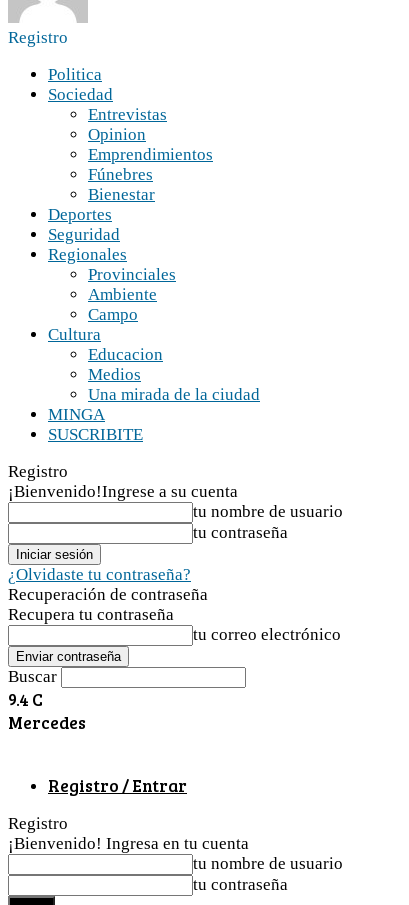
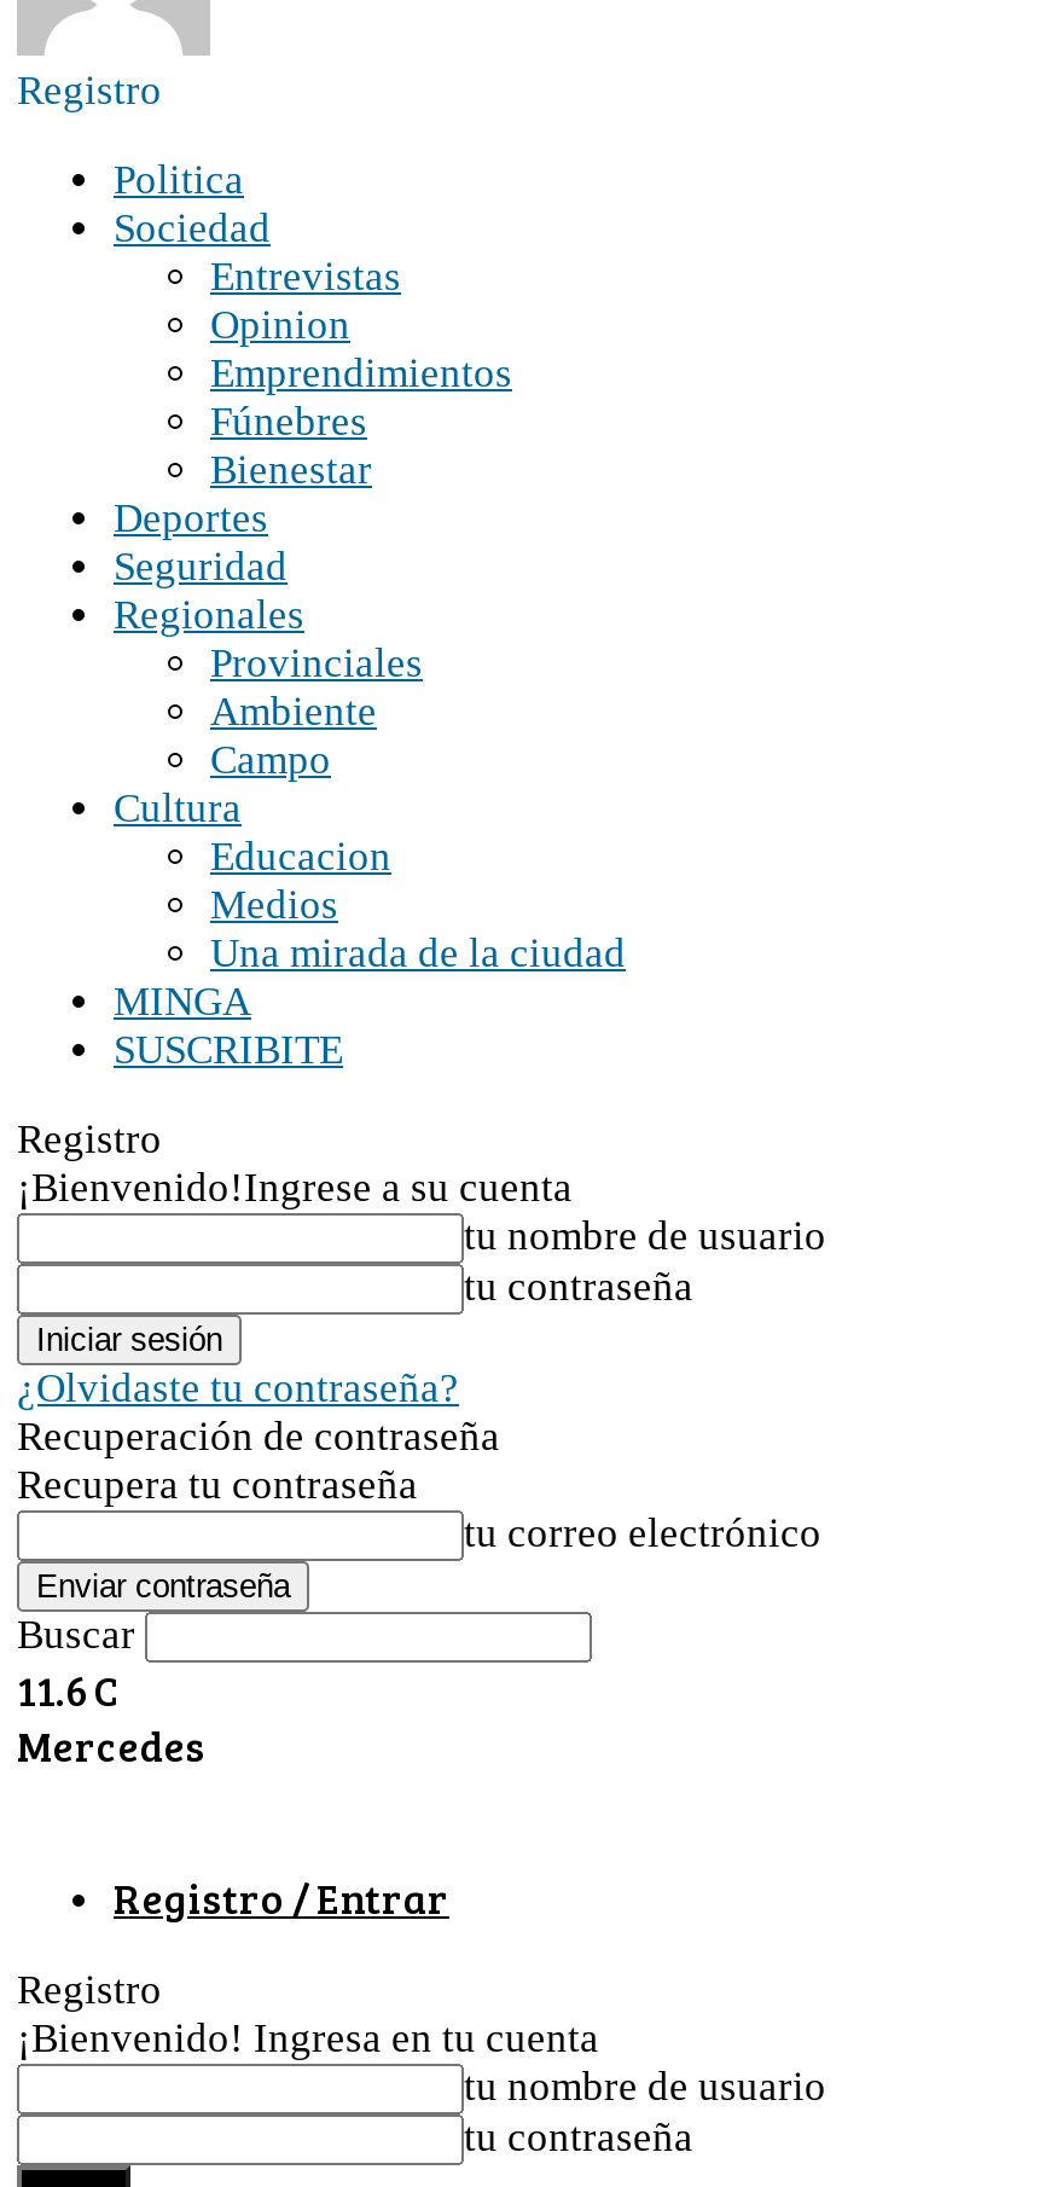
- 9.4 C
+ 11.6 C
